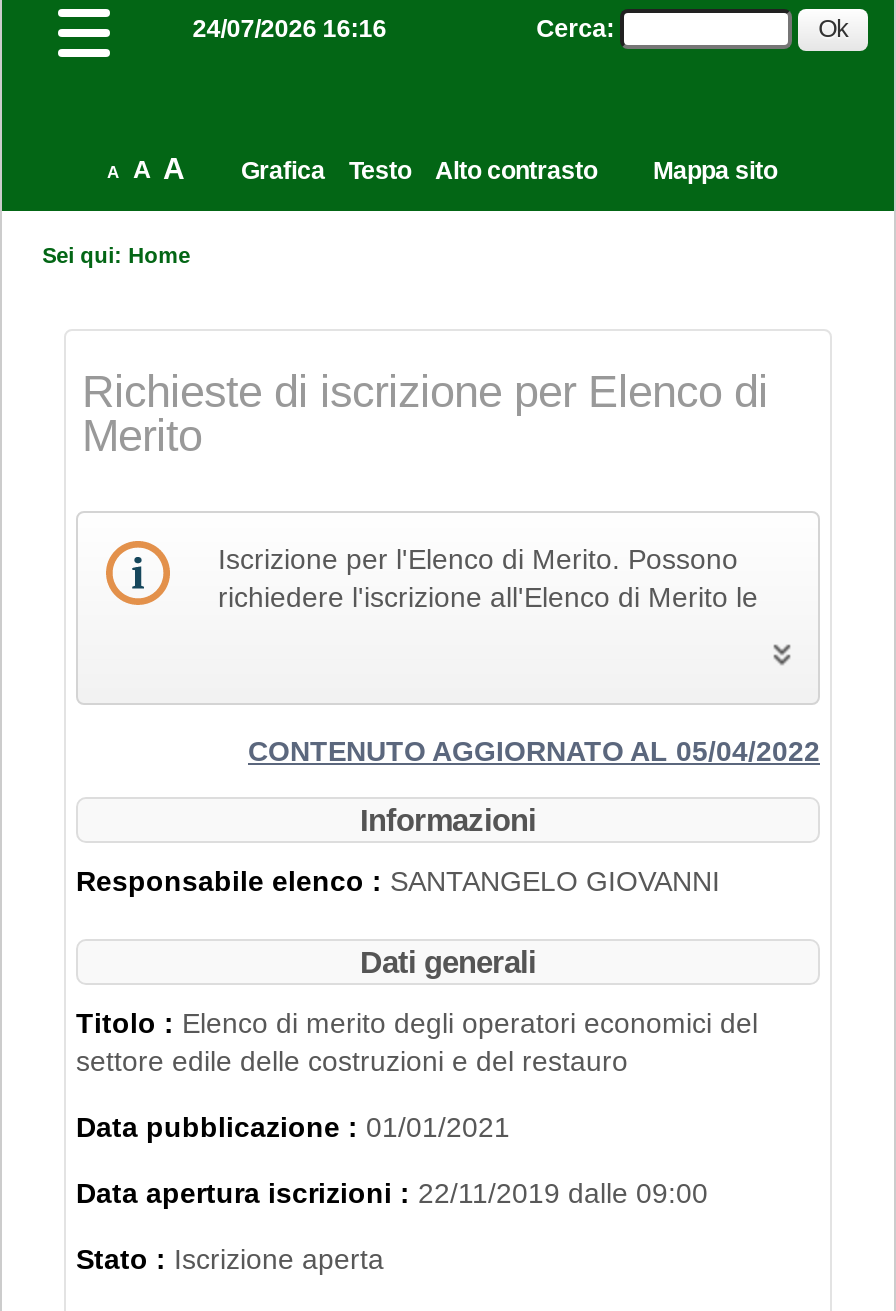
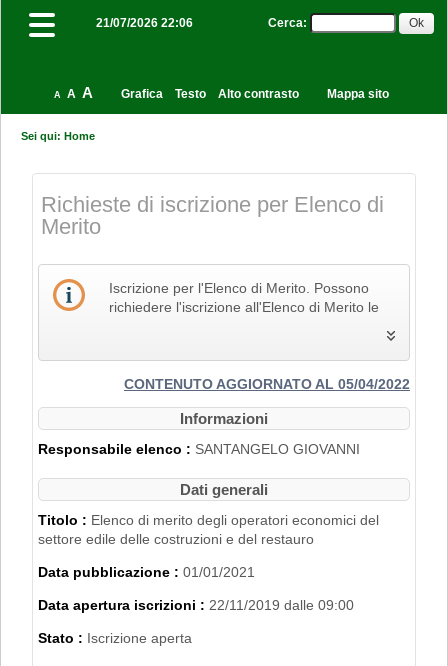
- 24/07/2026 16:16
+ 21/07/2026 22:06
